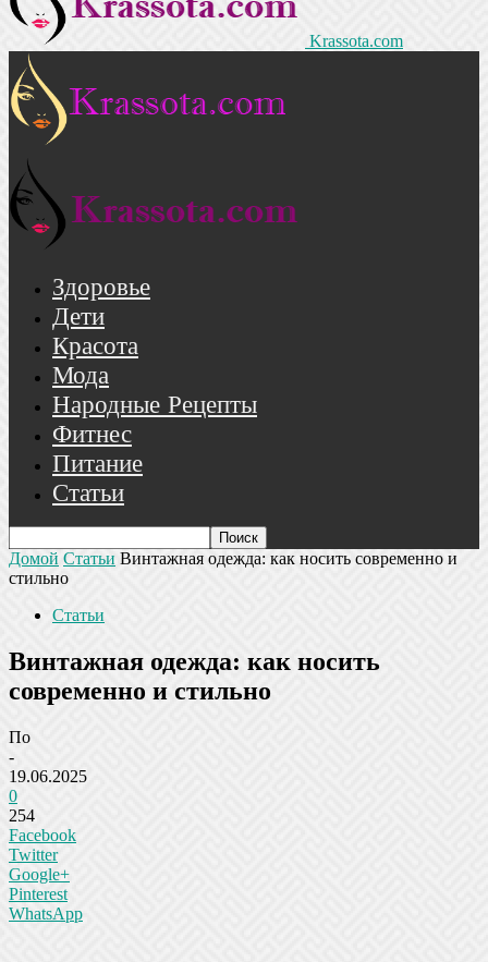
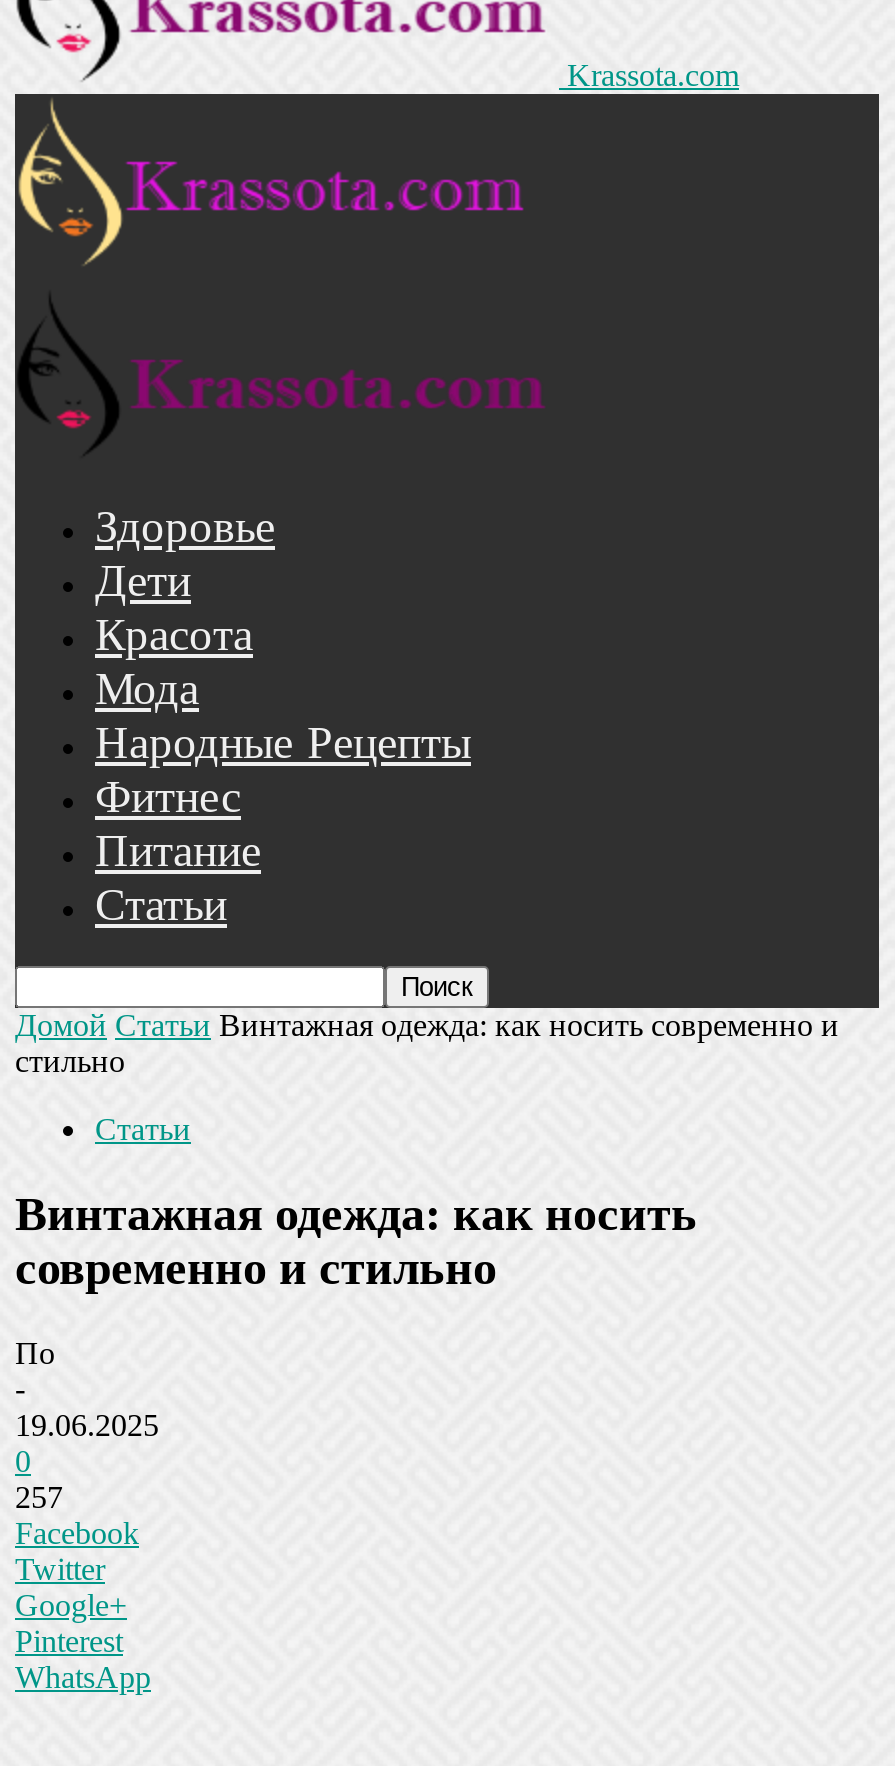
- 254
+ 257
